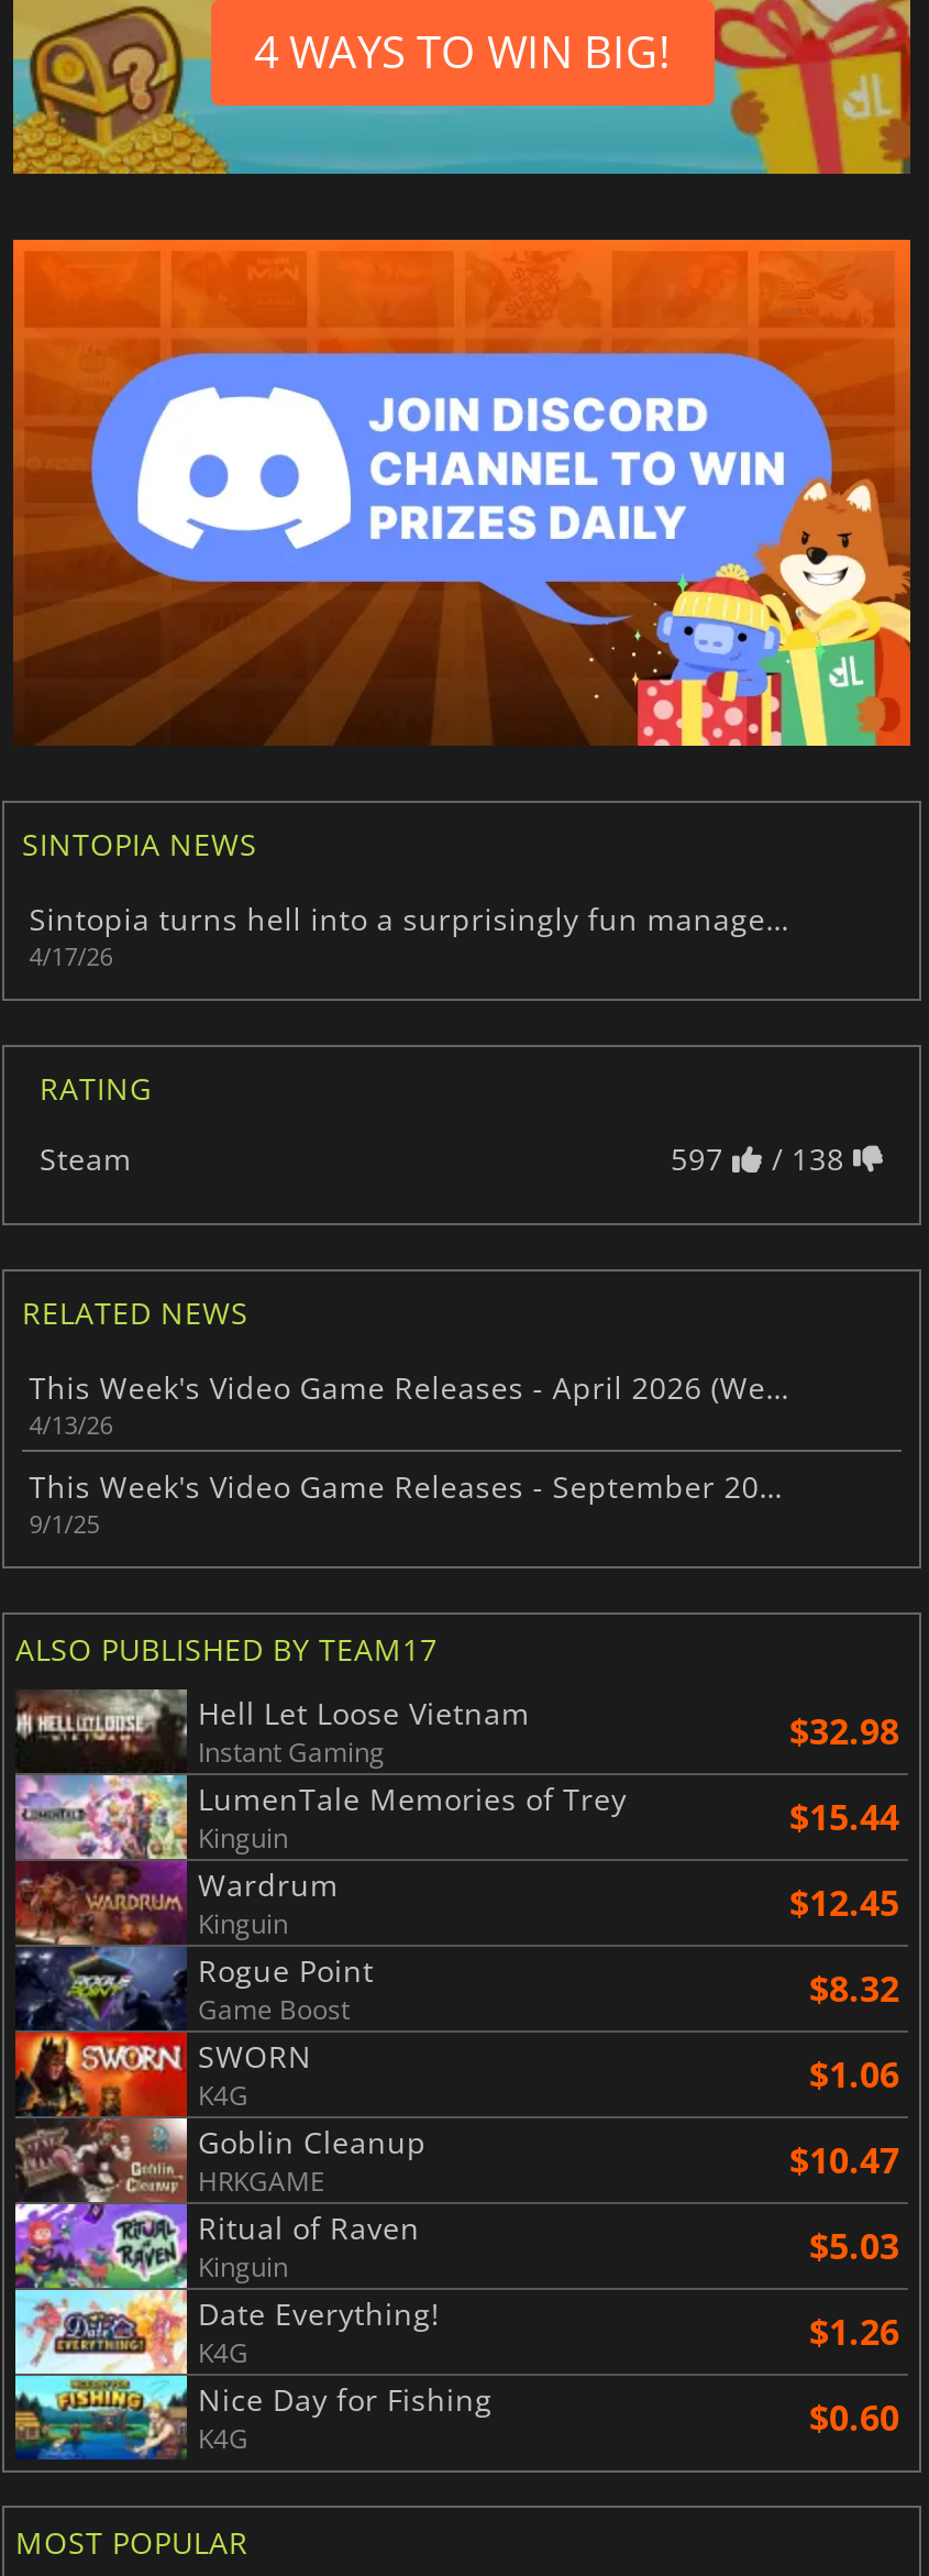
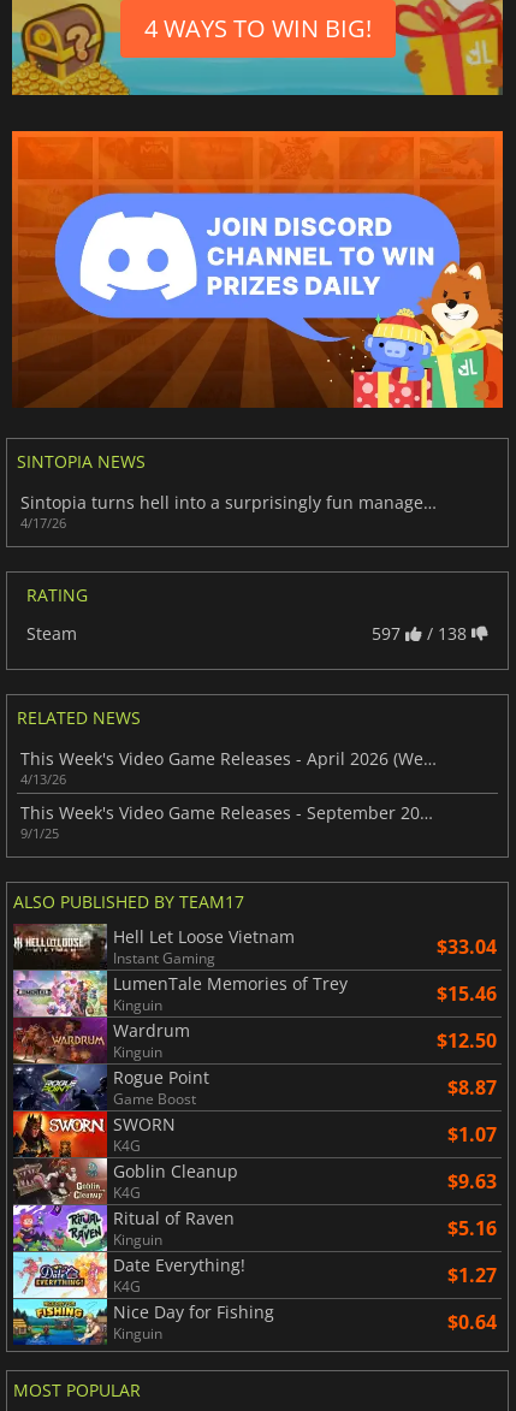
- $32.98
+ $33.04

- $15.44
+ $15.46

- $12.45
+ $12.50

- $8.32
+ $8.87

- $1.06
+ $1.07

- HRKGAME
- $10.47
+ K4G
+ $9.63

- $5.03
+ $5.16

- $1.26
+ $1.27

- K4G
- $0.60
+ Kinguin
+ $0.64
